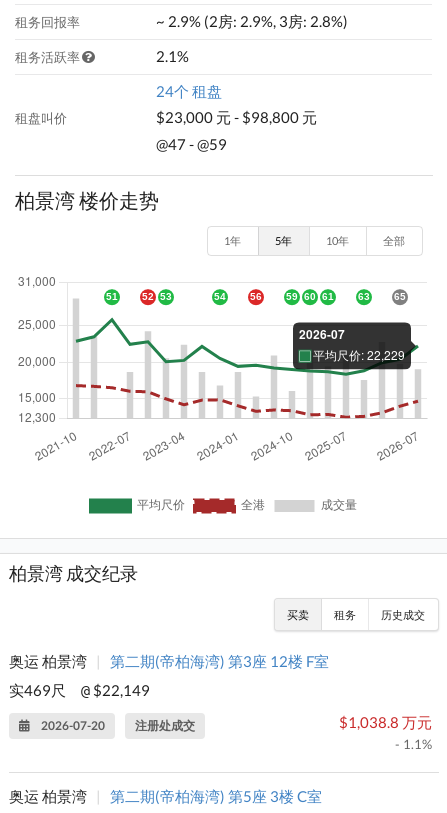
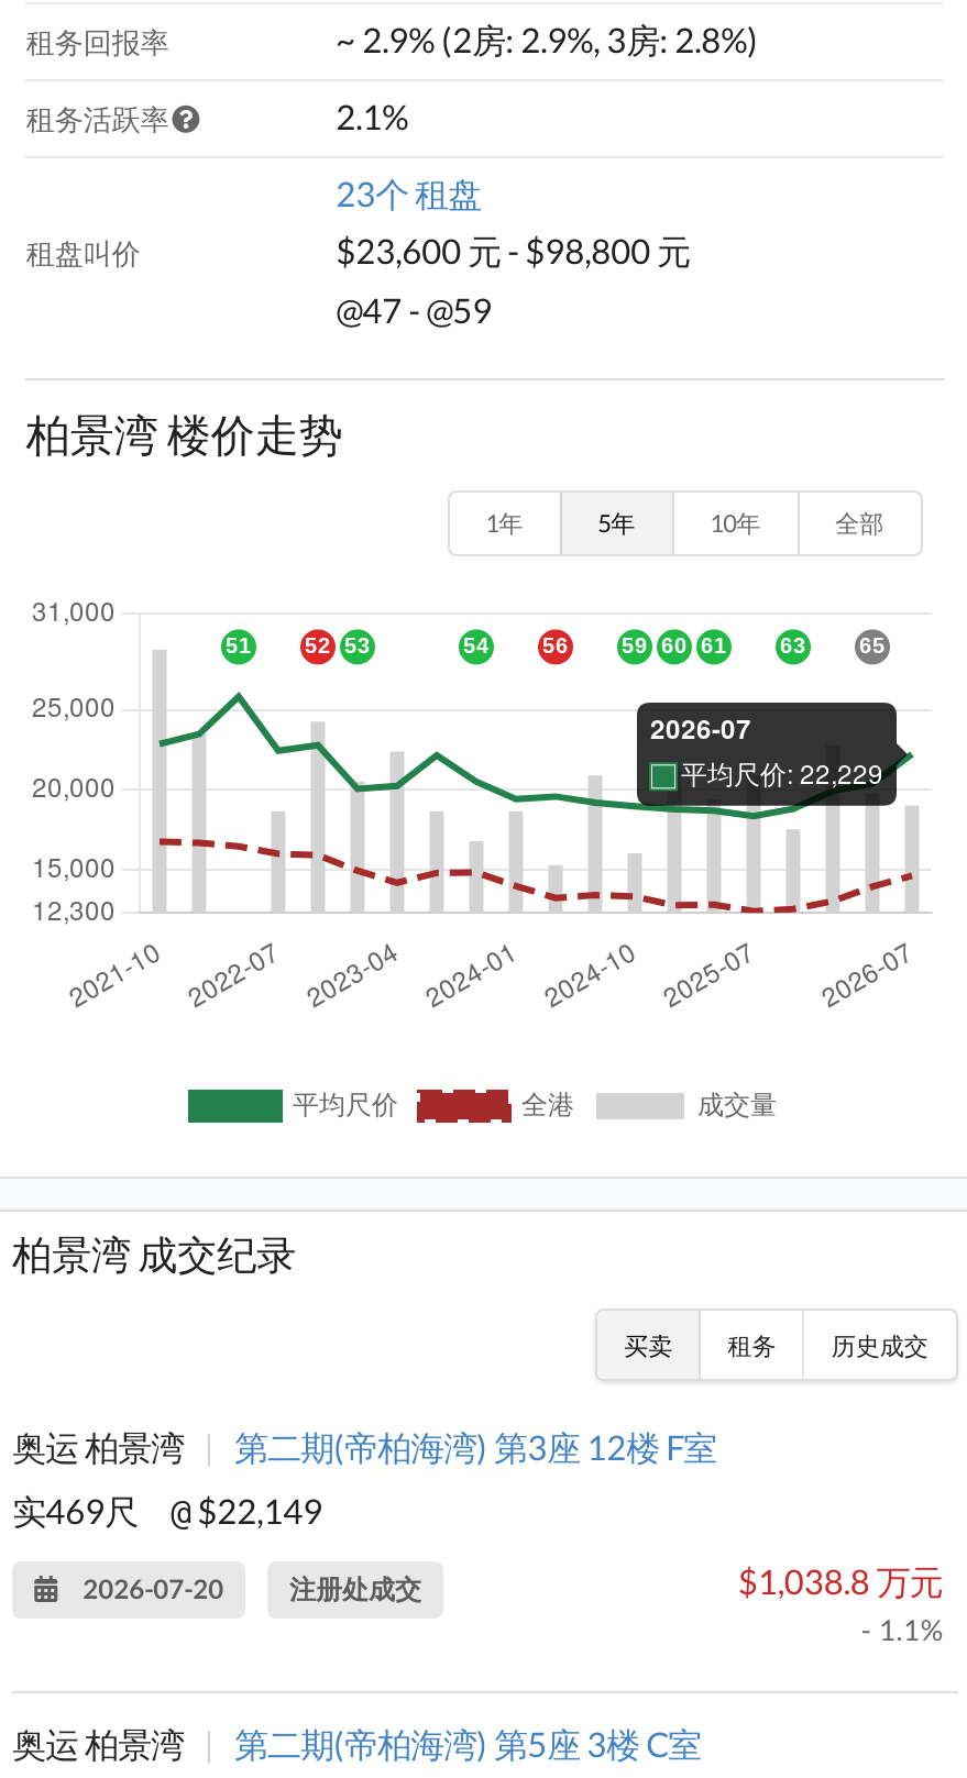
- 24个 租盘
+ 23个 租盘

- $23,000 元 - $98,800 元
+ $23,600 元 - $98,800 元
